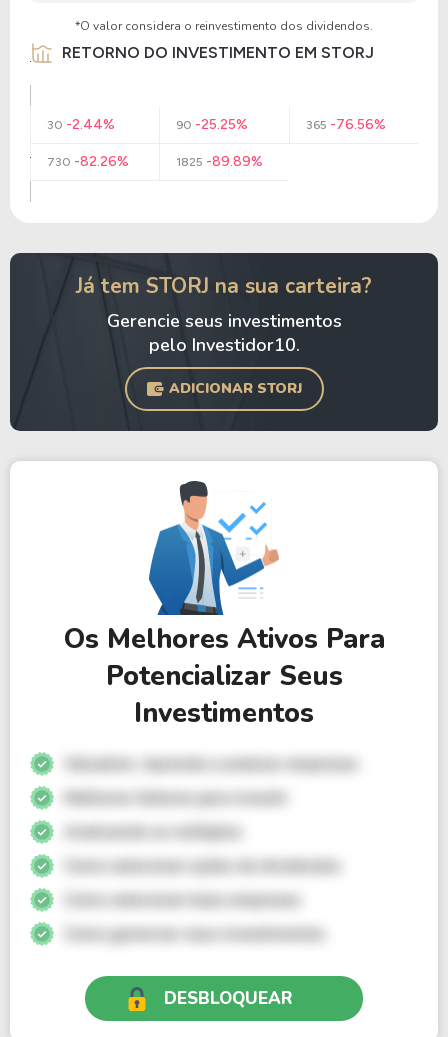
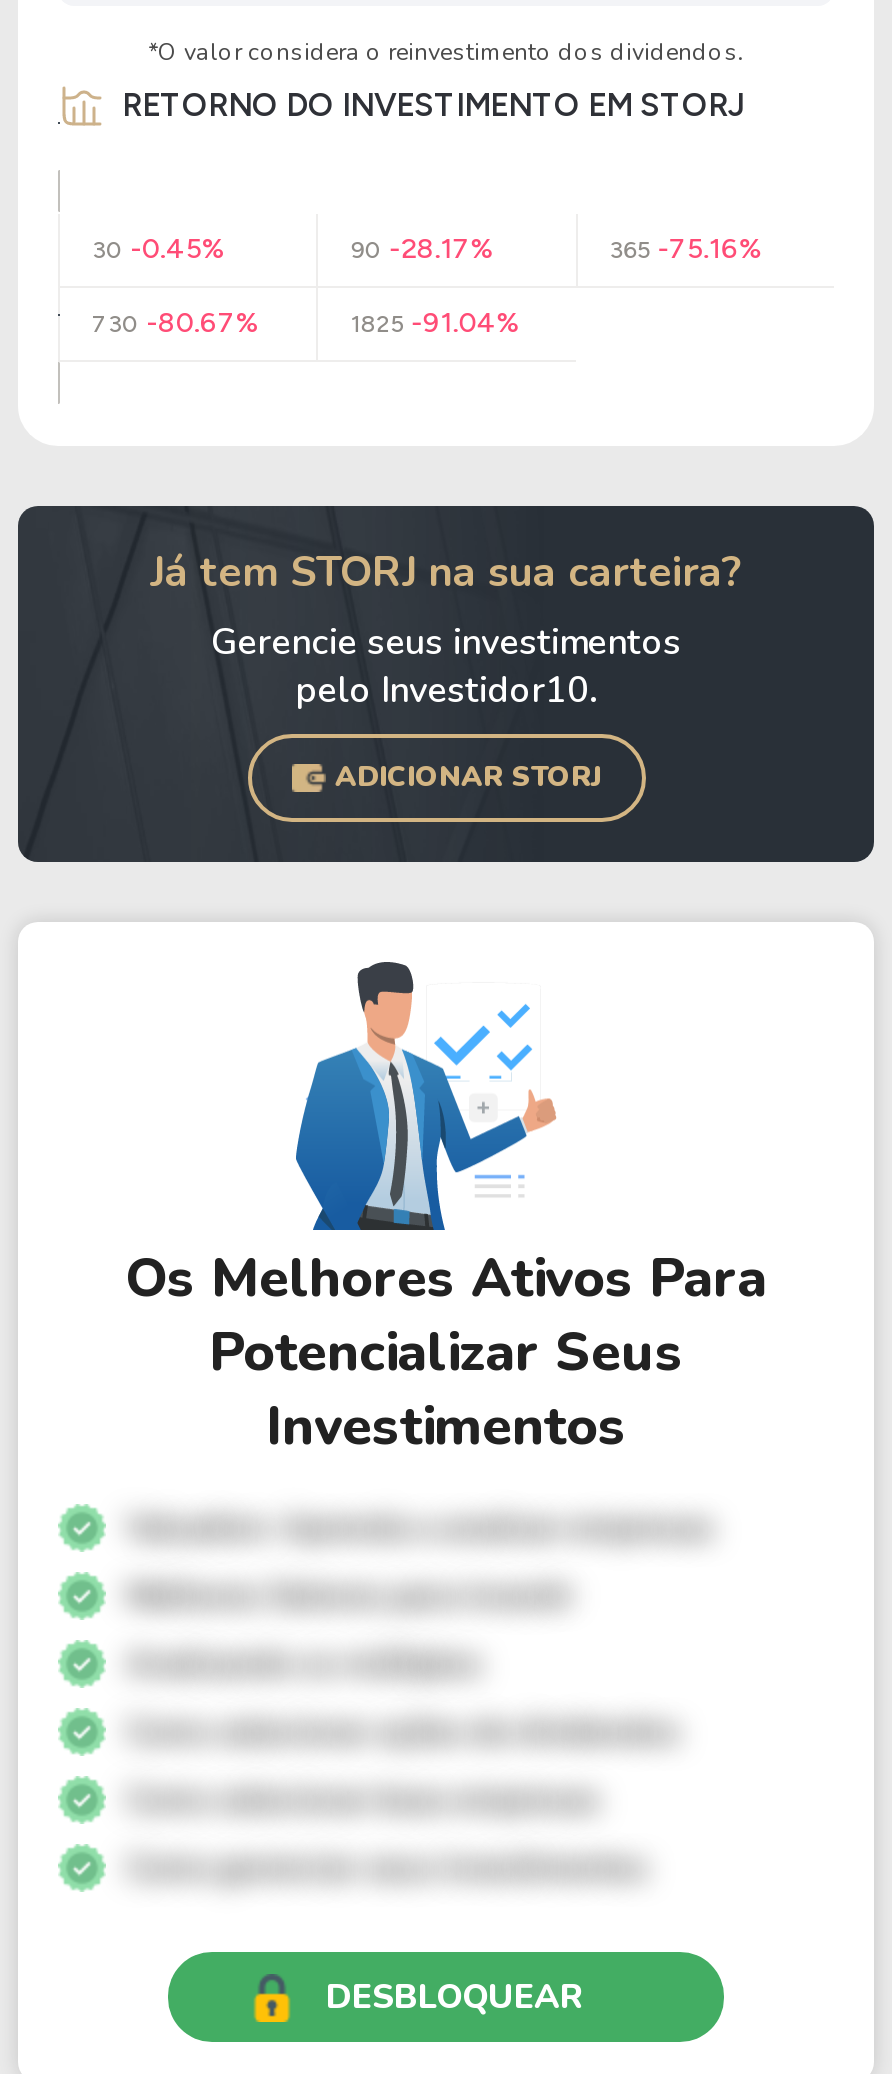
- 30 -2.44%
+ 30 -0.45%

- 90 -25.25%
+ 90 -28.17%

- 365 -76.56%
+ 365 -75.16%

- 730 -82.26%
+ 730 -80.67%

- 1825 -89.89%
+ 1825 -91.04%
